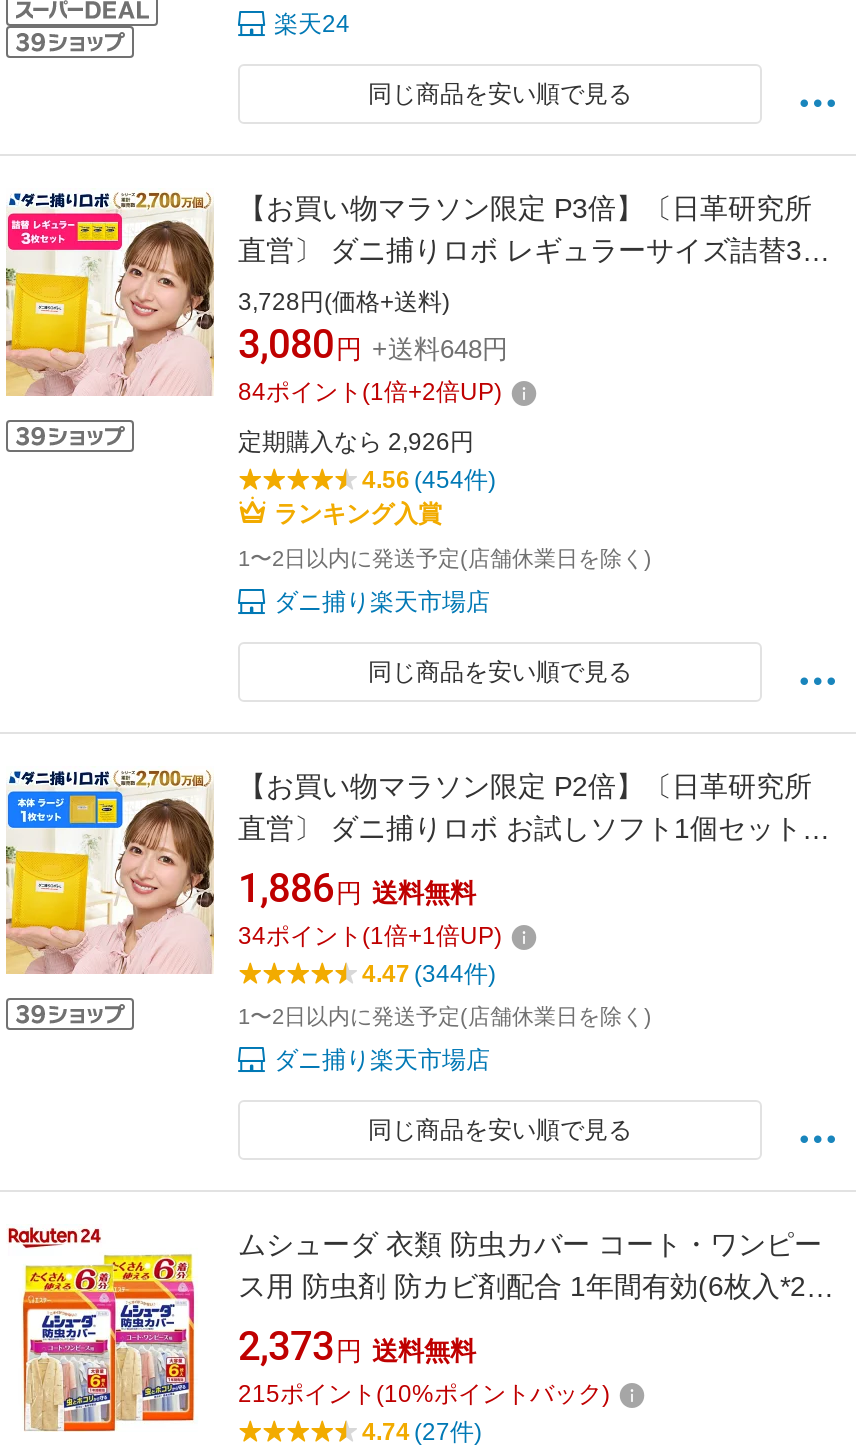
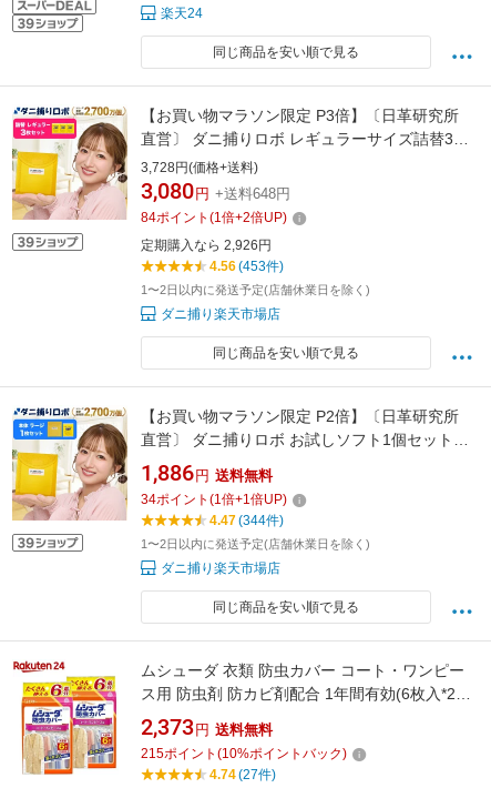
- 4.56 (454件)
- ランキング入賞
+ 4.56 (453件)
